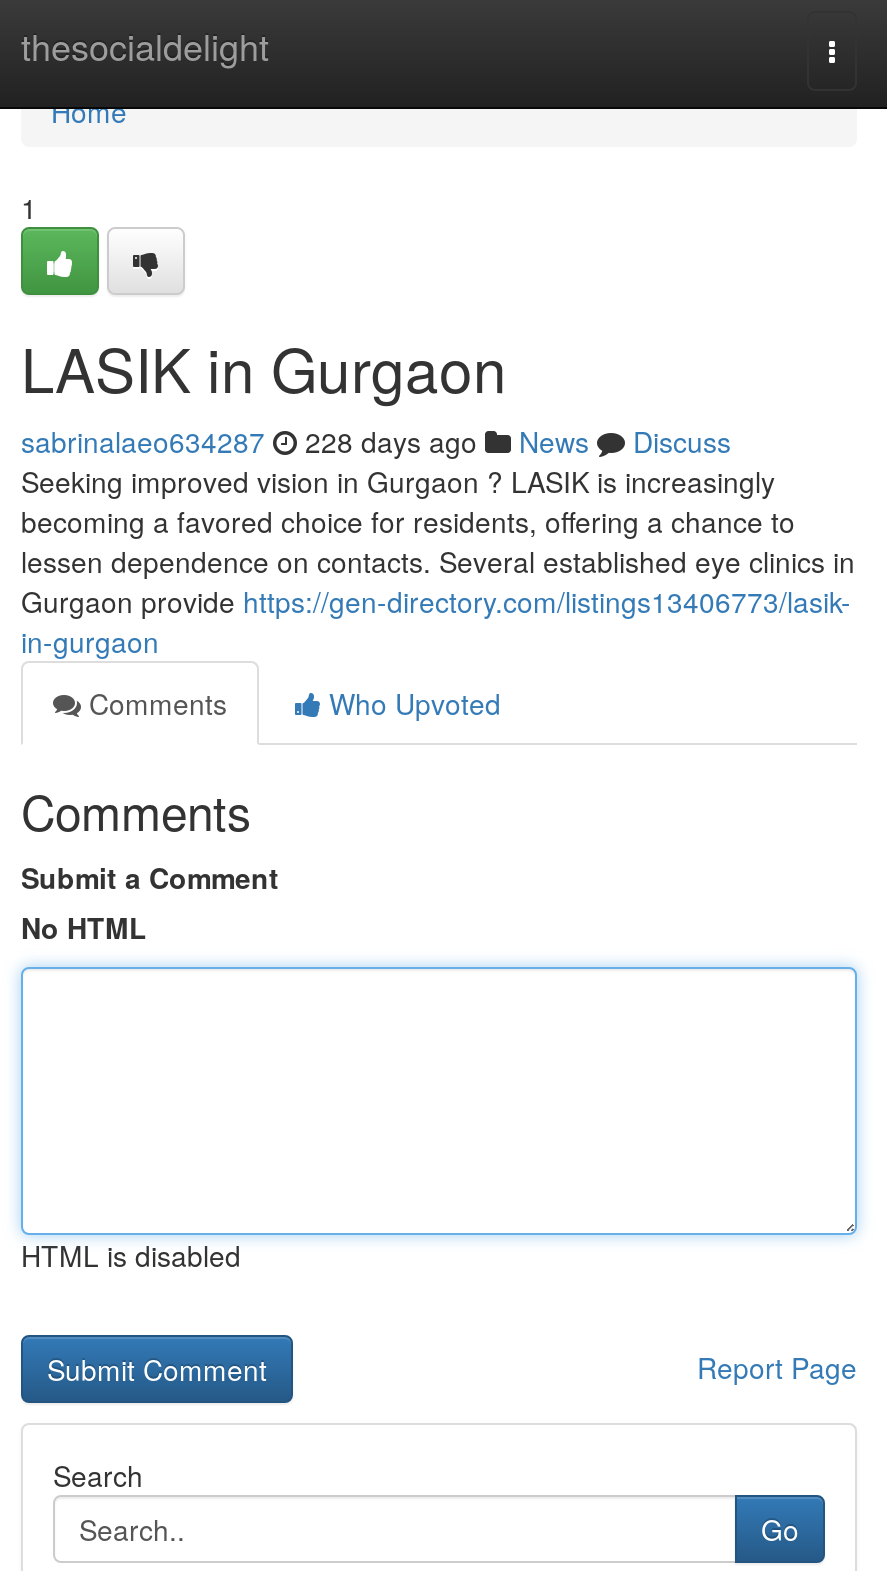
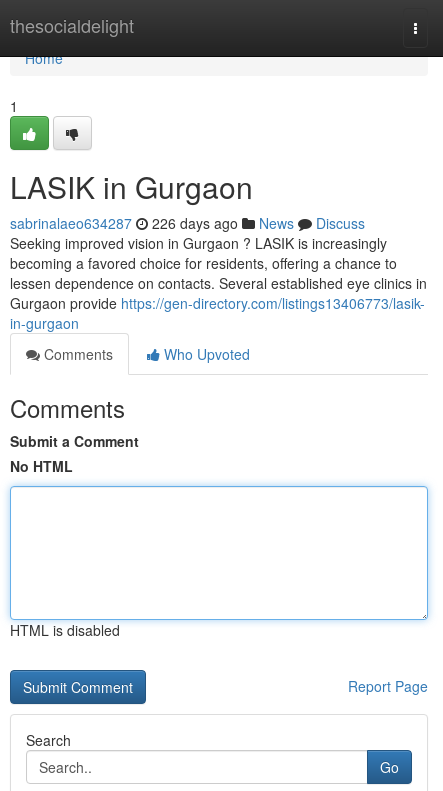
- sabrinalaeo634287 228 days ago News Discuss
+ sabrinalaeo634287 226 days ago News Discuss
